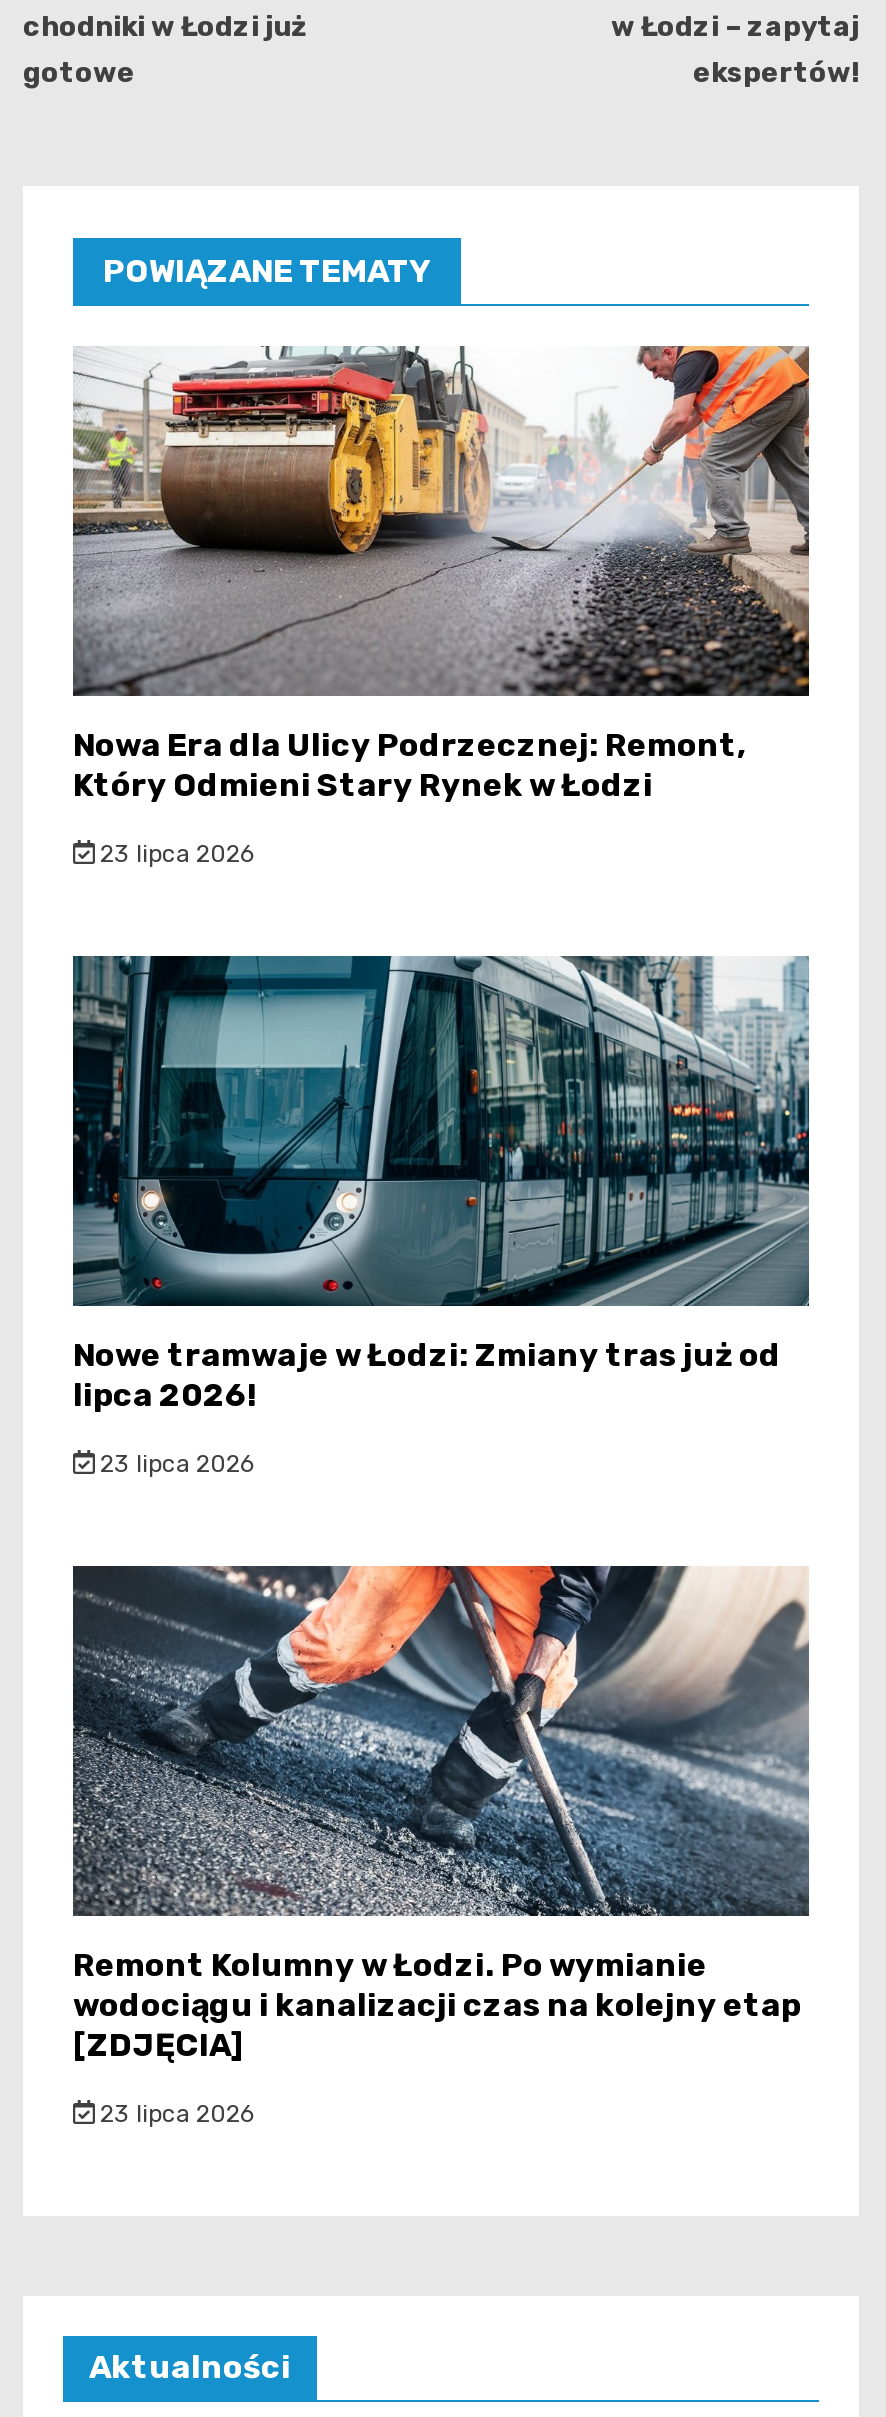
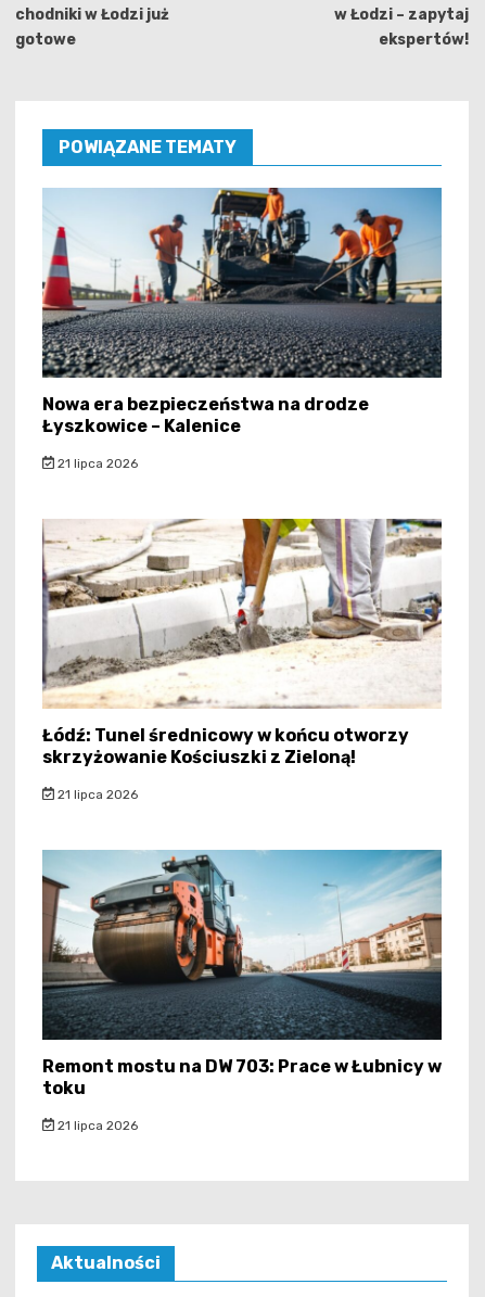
- [image]
- Nowa Era dla Ulicy Podrzecznej: Remont,
- Który Odmieni Stary Rynek w Łodzi
+ [image]
+ Nowa era bezpieczeństwa na drodze
+ Łyszkowice – Kalenice

- 23 lipca 2026
+ 21 lipca 2026

- [image]
- Nowe tramwaje w Łodzi: Zmiany tras już od
- lipca 2026!
+ [image]
+ Łódź: Tunel średnicowy w końcu otworzy
+ skrzyżowanie Kościuszki z Zieloną!

- 23 lipca 2026
+ 21 lipca 2026

- [image]
- Remont Kolumny w Łodzi. Po wymianie
- wodociągu i kanalizacji czas na kolejny etap
- [ZDJĘCIA]
+ [image]
+ Remont mostu na DW 703: Prace w Łubnicy w
+ toku

- 23 lipca 2026
+ 21 lipca 2026
